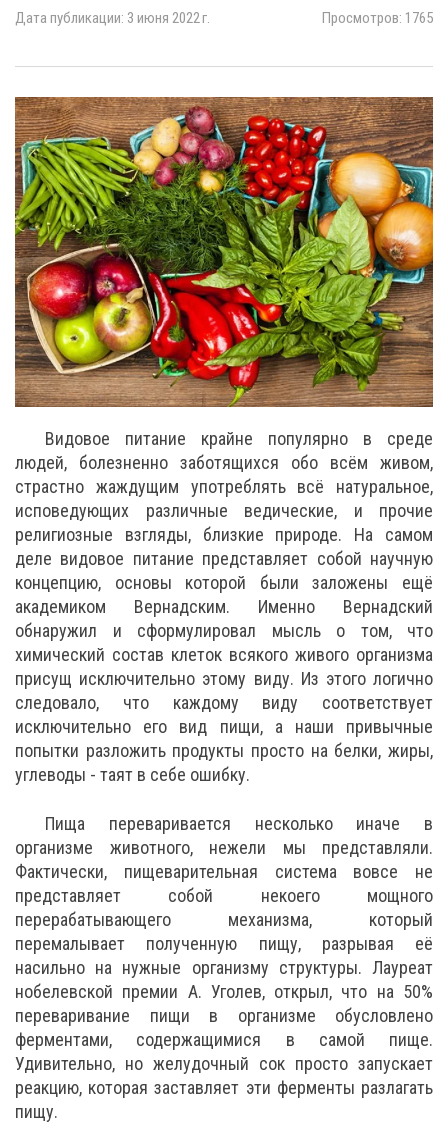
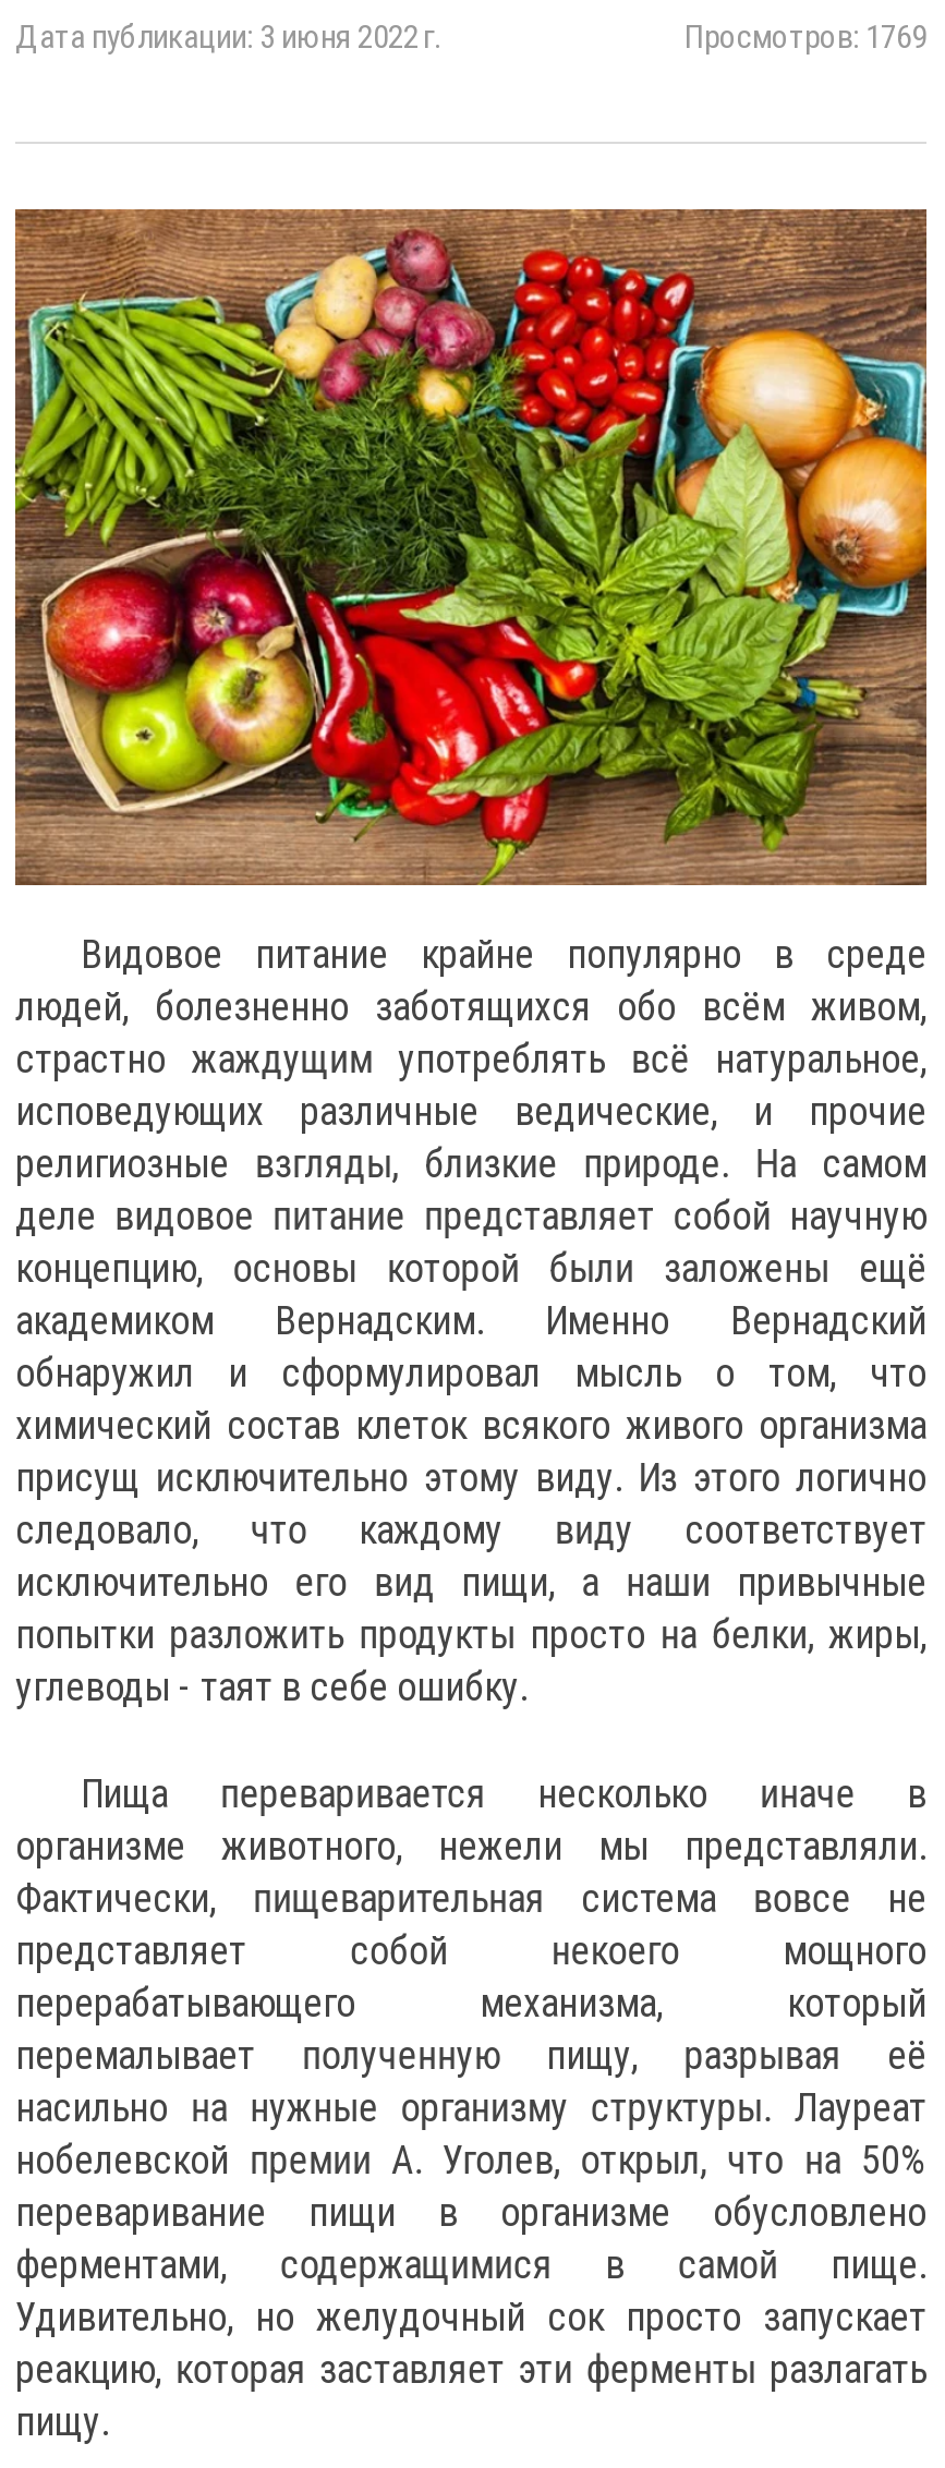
- Просмотров: 1765
+ Просмотров: 1769
